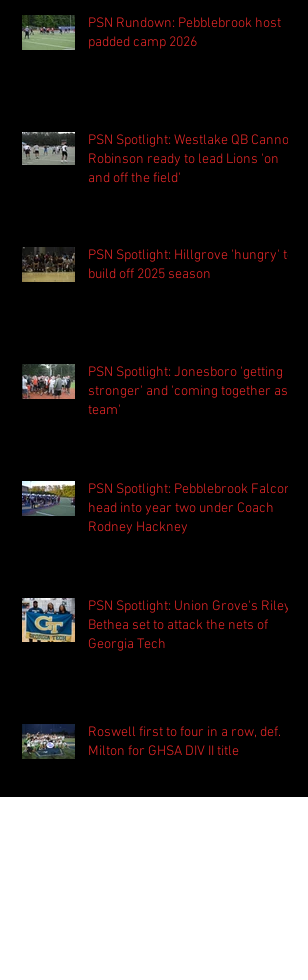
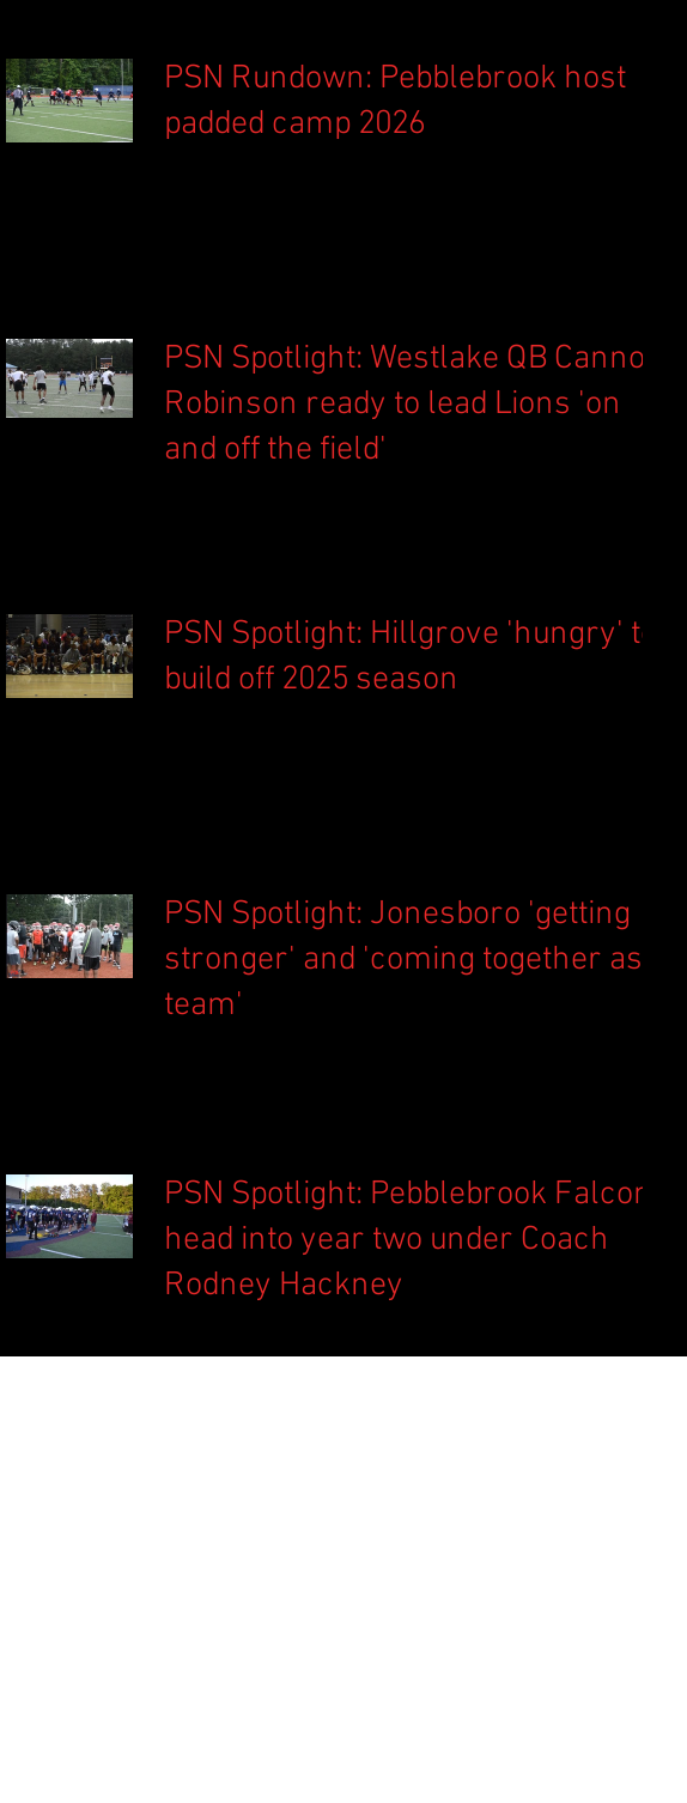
- [image]
- PSN Spotlight: Union Grove's Riley
- Bethea set to attack the nets of
- Georgia Tech

- [image]
- Roswell first to four in a row, def.
- Milton for GHSA DIV II title
